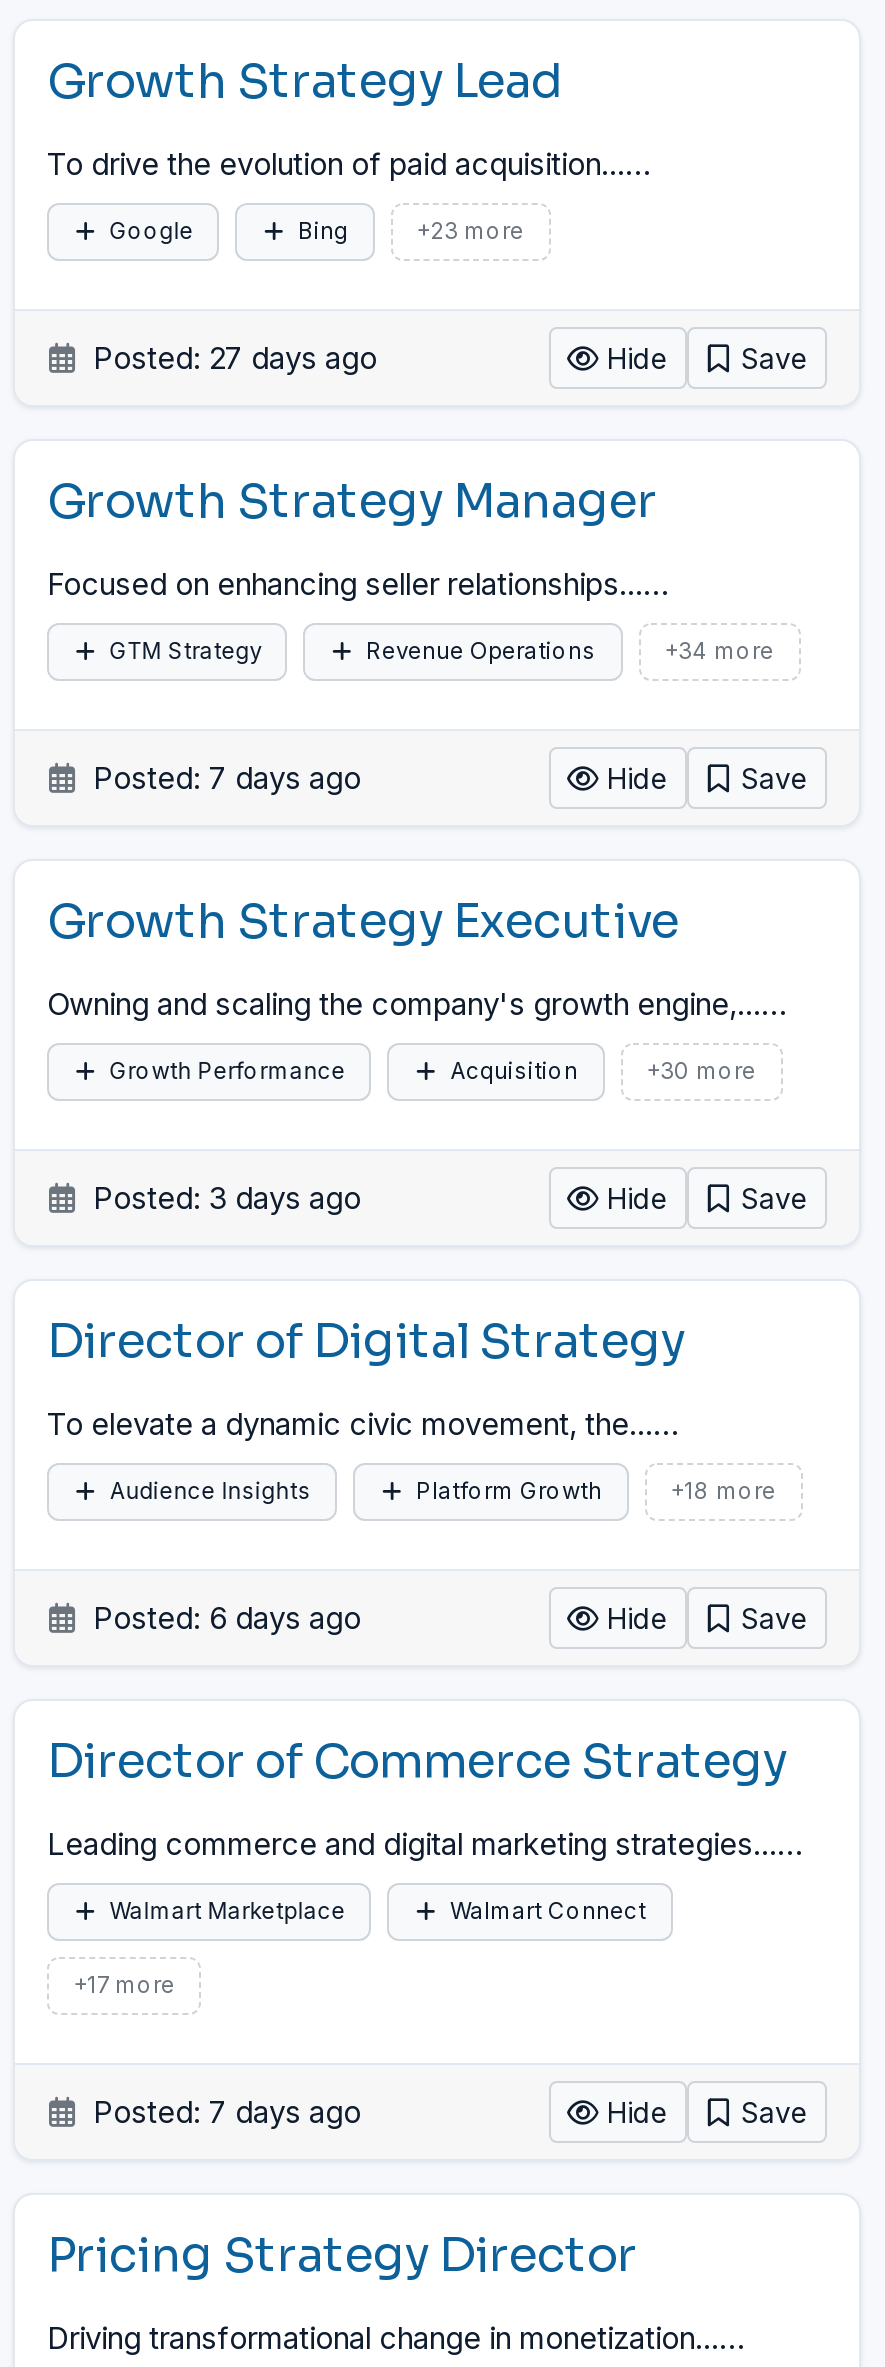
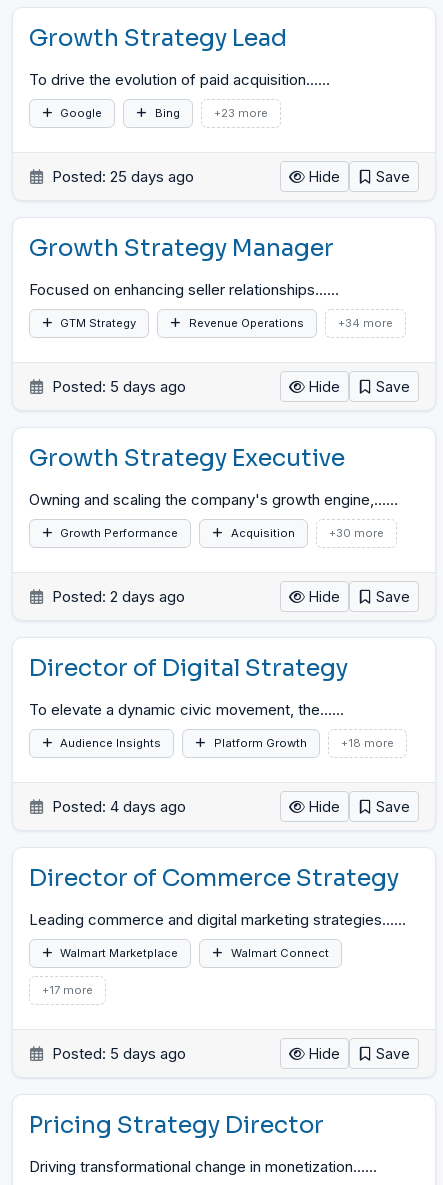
- Posted: 27 days ago
+ Posted: 25 days ago

- Posted: 7 days ago
+ Posted: 5 days ago

- Posted: 3 days ago
+ Posted: 2 days ago

- Posted: 6 days ago
+ Posted: 4 days ago

- Posted: 7 days ago
+ Posted: 5 days ago
